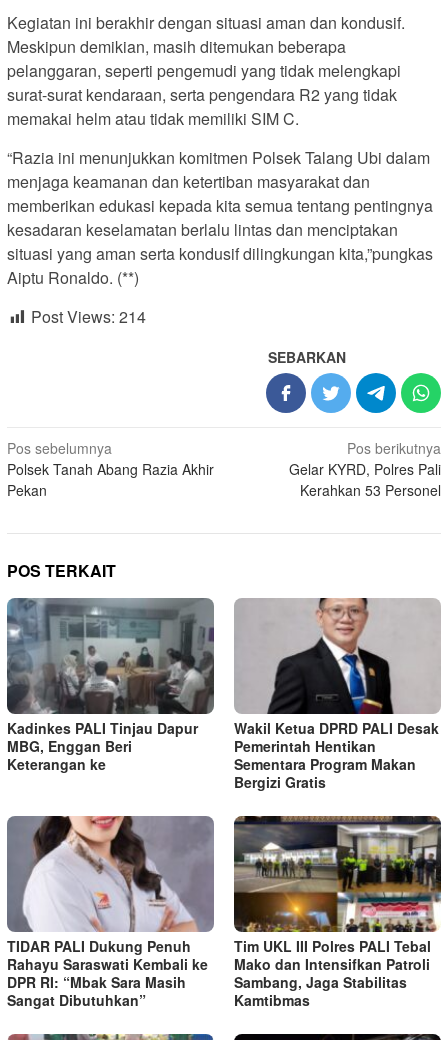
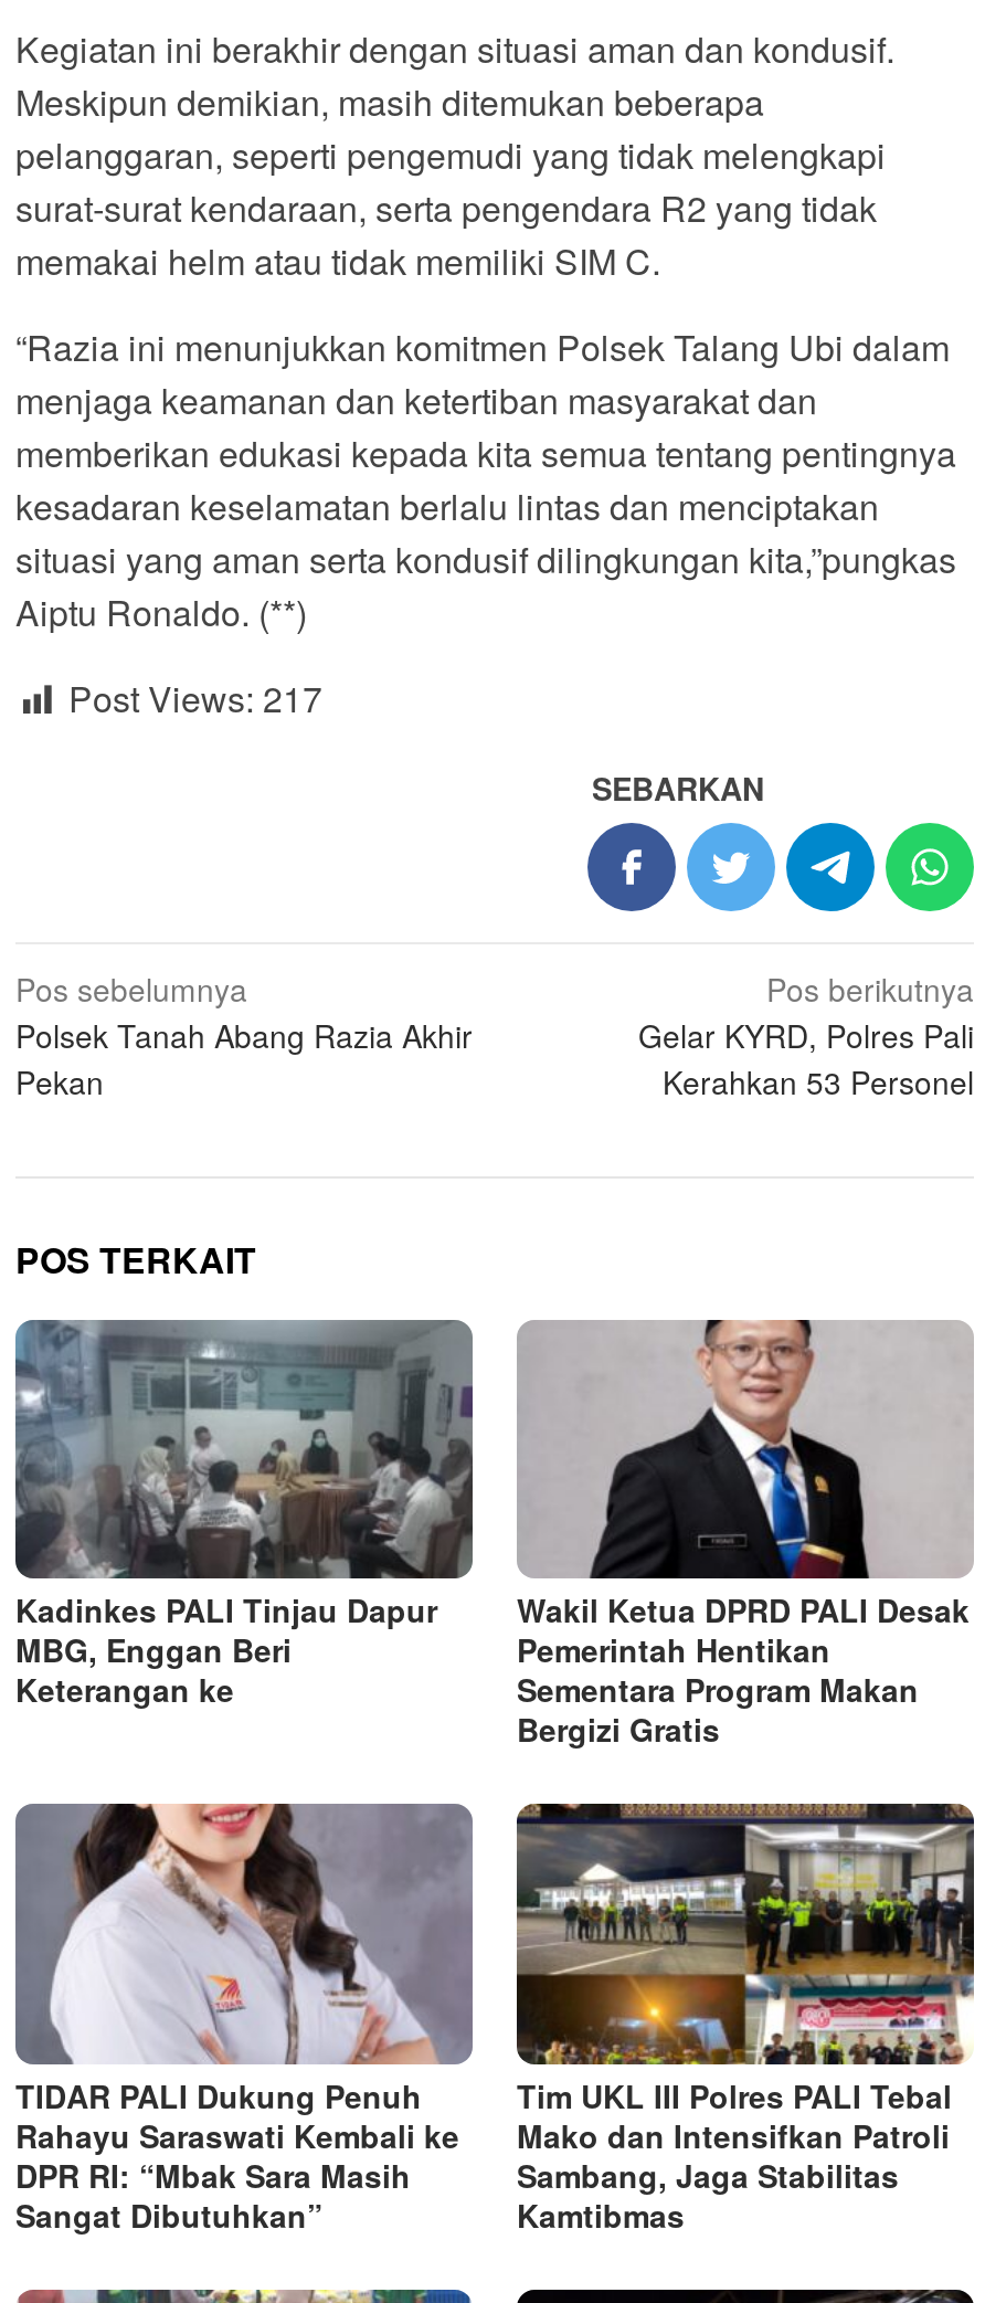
- Post Views: 214
+ Post Views: 217
